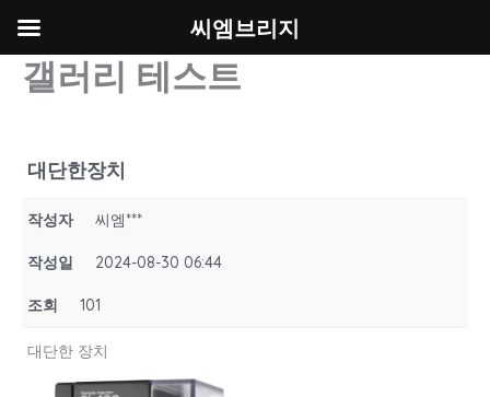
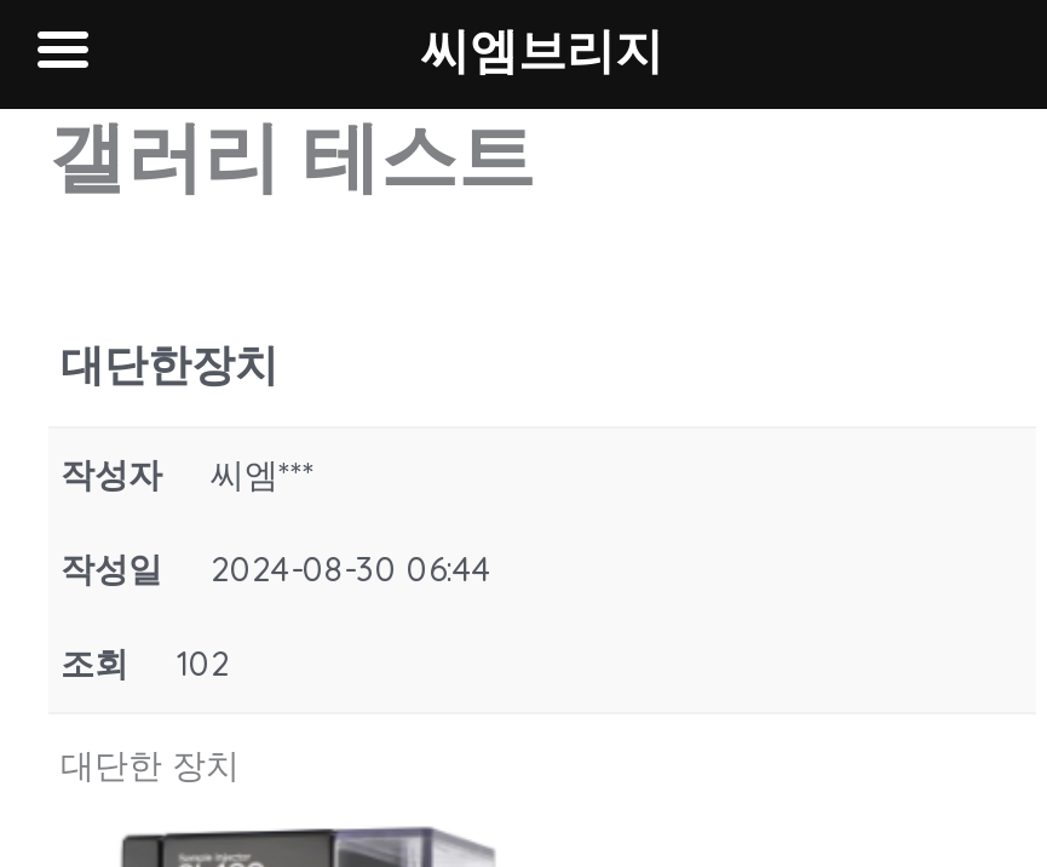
- 조회 101
+ 조회 102
